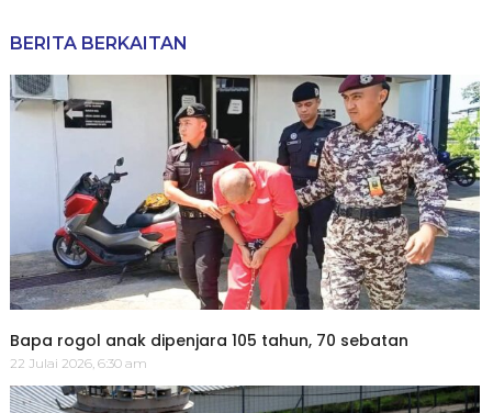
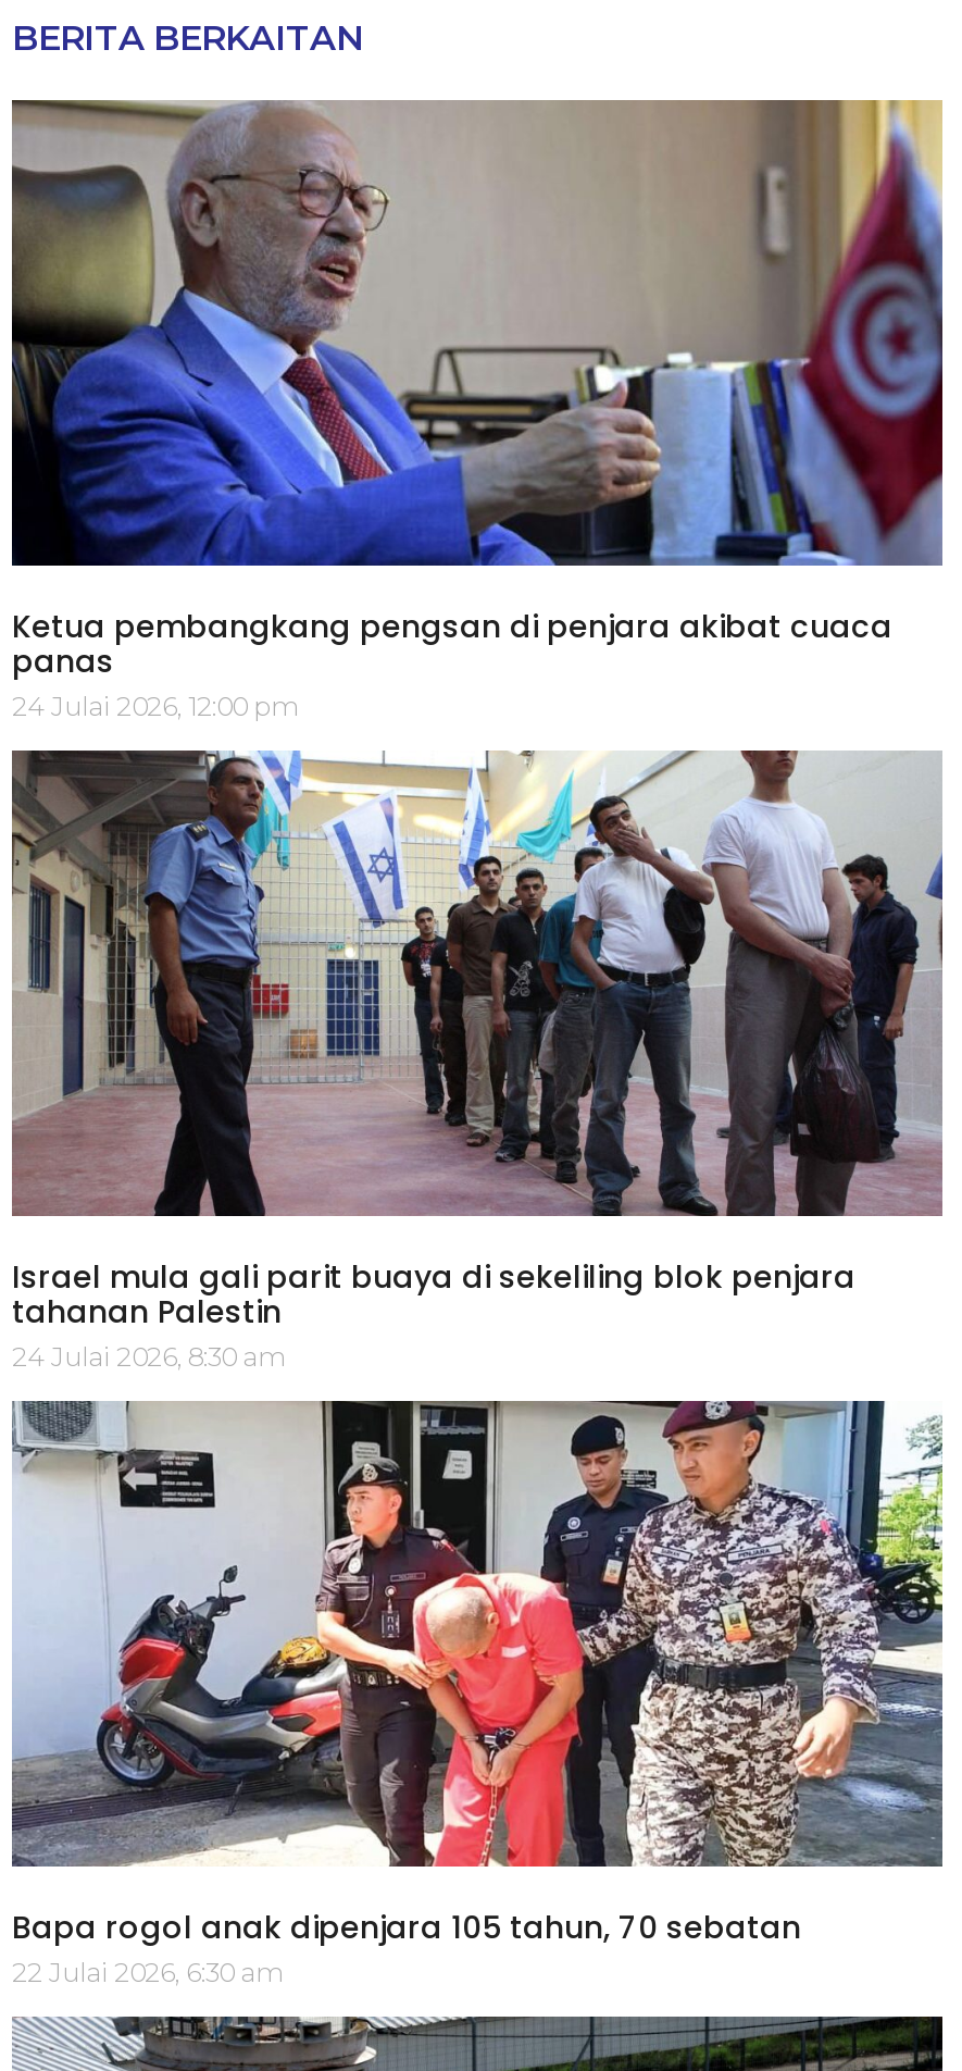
+ [image]
+ Ketua pembangkang pengsan di penjara akibat cuaca
+ panas
+ 24 Julai 2026, 12:00 pm

+ [image]
+ Israel mula gali parit buaya di sekeliling blok penjara
+ tahanan Palestin
+ 24 Julai 2026, 8:30 am
